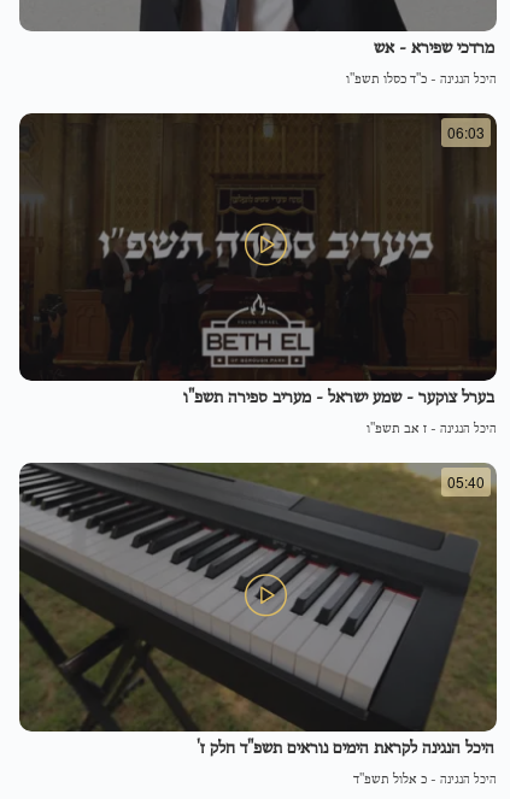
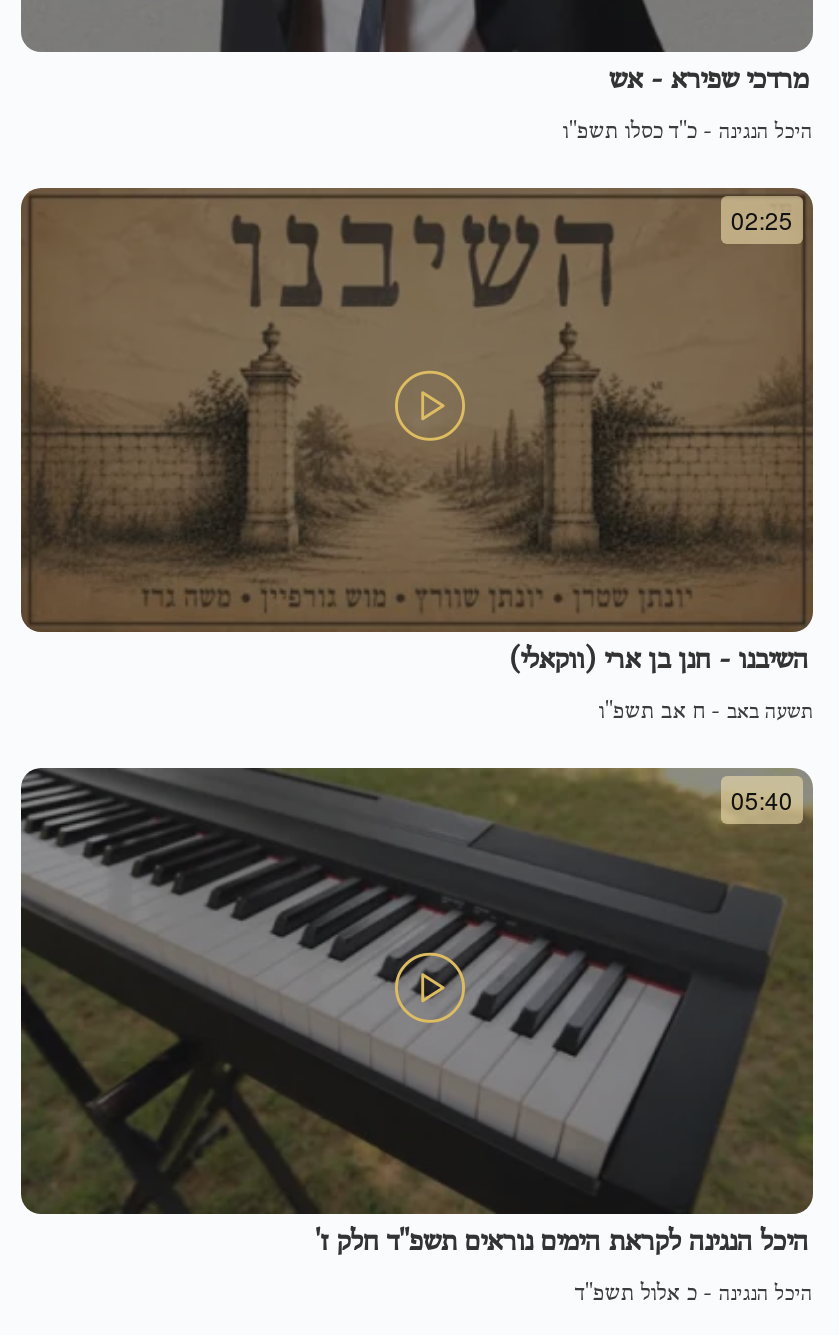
- [image]
- 06:03
+ [image]
+ 02:25

- בערל צוקער - שמע ישראל - מעריב ספירה תשפ"ו
+ השיבנו - חנן בן ארי (ווקאלי)

- היכל הנגינה - ז אב תשפ"ו
+ תשעה באב - ח אב תשפ"ו
